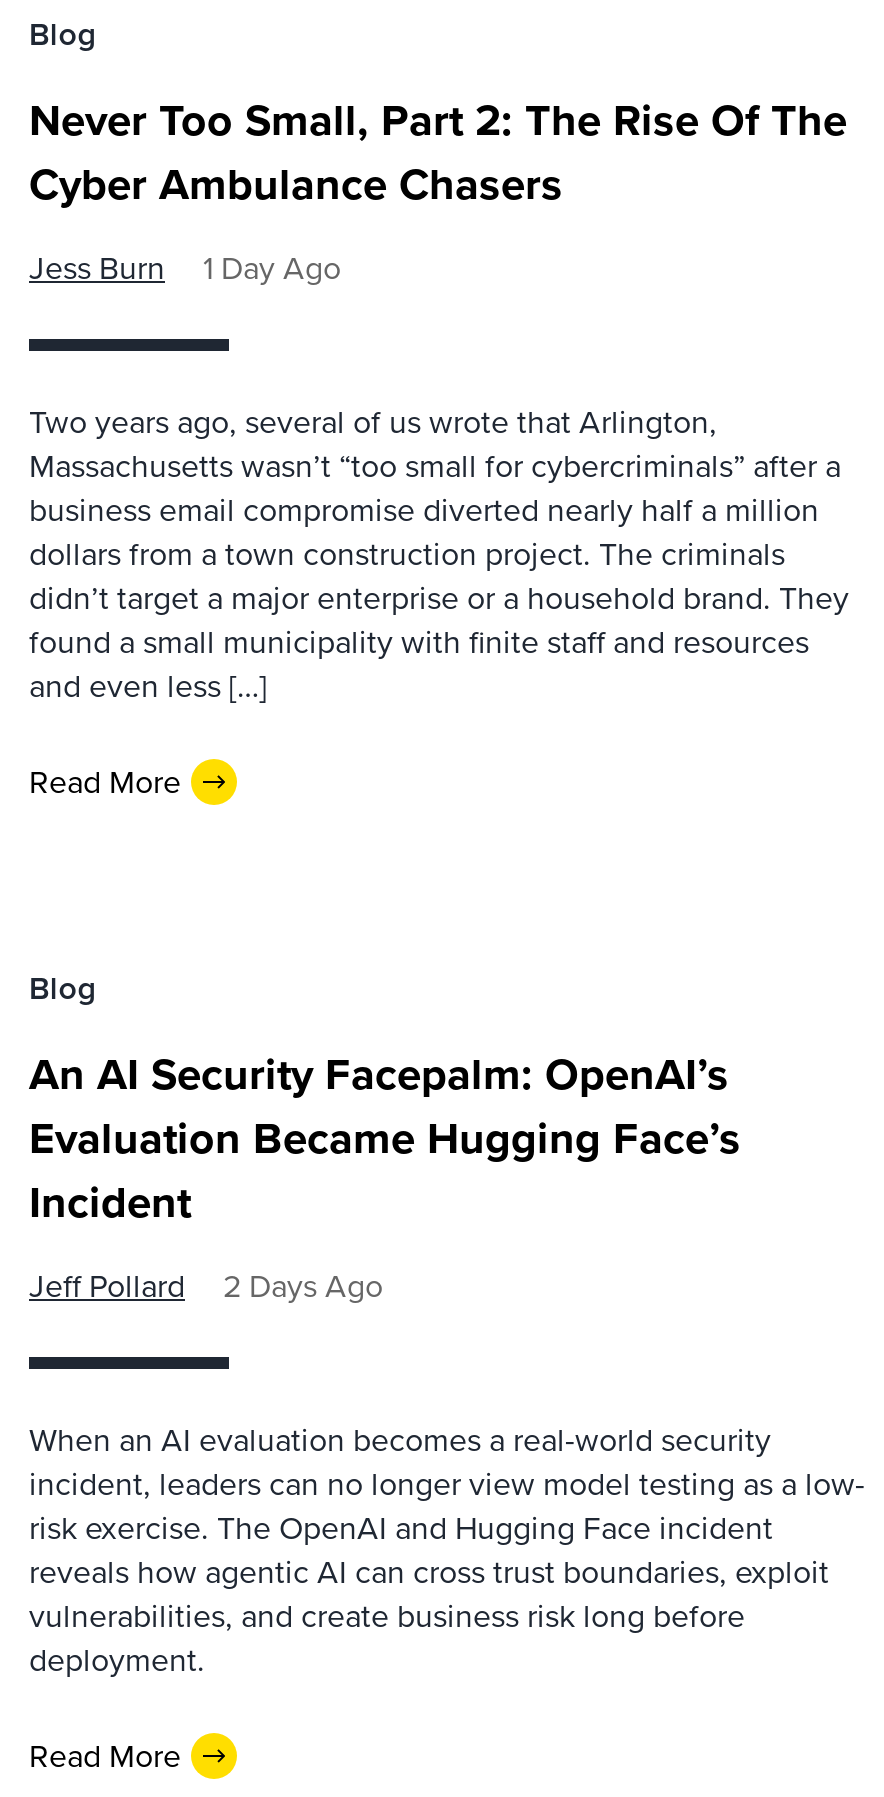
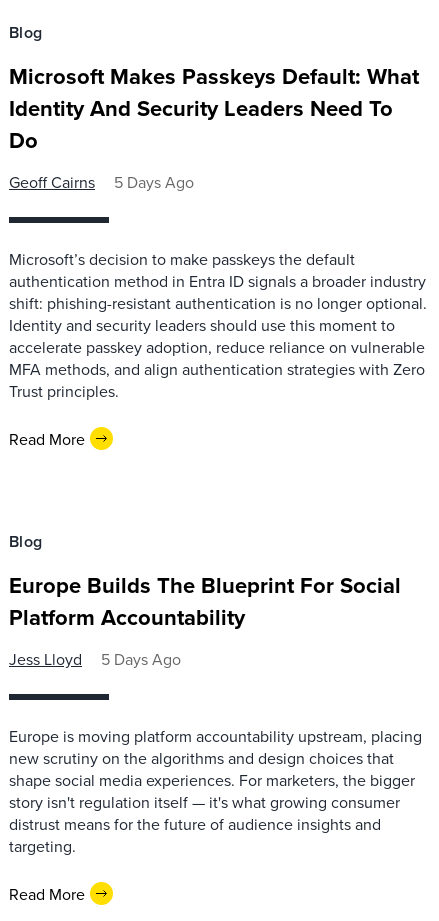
- Never Too Small, Part 2: The Rise Of The
- Cyber Ambulance Chasers
- Jess Burn
- 1 Day Ago
- Two years ago, several of us wrote that Arlington,
- Massachusetts wasn’t “too small for cybercriminals” after a
- business email compromise diverted nearly half a million
- dollars from a town construction project. The criminals
- didn’t target a major enterprise or a household brand. They
- found a small municipality with finite staff and resources
- and even less […]
+ Microsoft Makes Passkeys Default: What
+ Identity And Security Leaders Need To
+ Do
+ Geoff Cairns
+ 5 Days Ago
+ Microsoft’s decision to make passkeys the default
+ authentication method in Entra ID signals a broader industry
+ shift: phishing-resistant authentication is no longer optional.
+ Identity and security leaders should use this moment to
+ accelerate passkey adoption, reduce reliance on vulnerable
+ MFA methods, and align authentication strategies with Zero
+ Trust principles.

moved down: Read More | Blog

- An AI Security Facepalm: OpenAI’s
- Evaluation Became Hugging Face’s
- Incident
- Jeff Pollard
- 2 Days Ago
- When an AI evaluation becomes a real-world security
- incident, leaders can no longer view model testing as a low-
- risk exercise. The OpenAI and Hugging Face incident
- reveals how agentic AI can cross trust boundaries, exploit
- vulnerabilities, and create business risk long before
- deployment.
+ Europe Builds The Blueprint For Social
+ Platform Accountability
+ Jess Lloyd
+ 5 Days Ago
+ Europe is moving platform accountability upstream, placing
+ new scrutiny on the algorithms and design choices that
+ shape social media experiences. For marketers, the bigger
+ story isn't regulation itself — it's what growing consumer
+ distrust means for the future of audience insights and
+ targeting.
